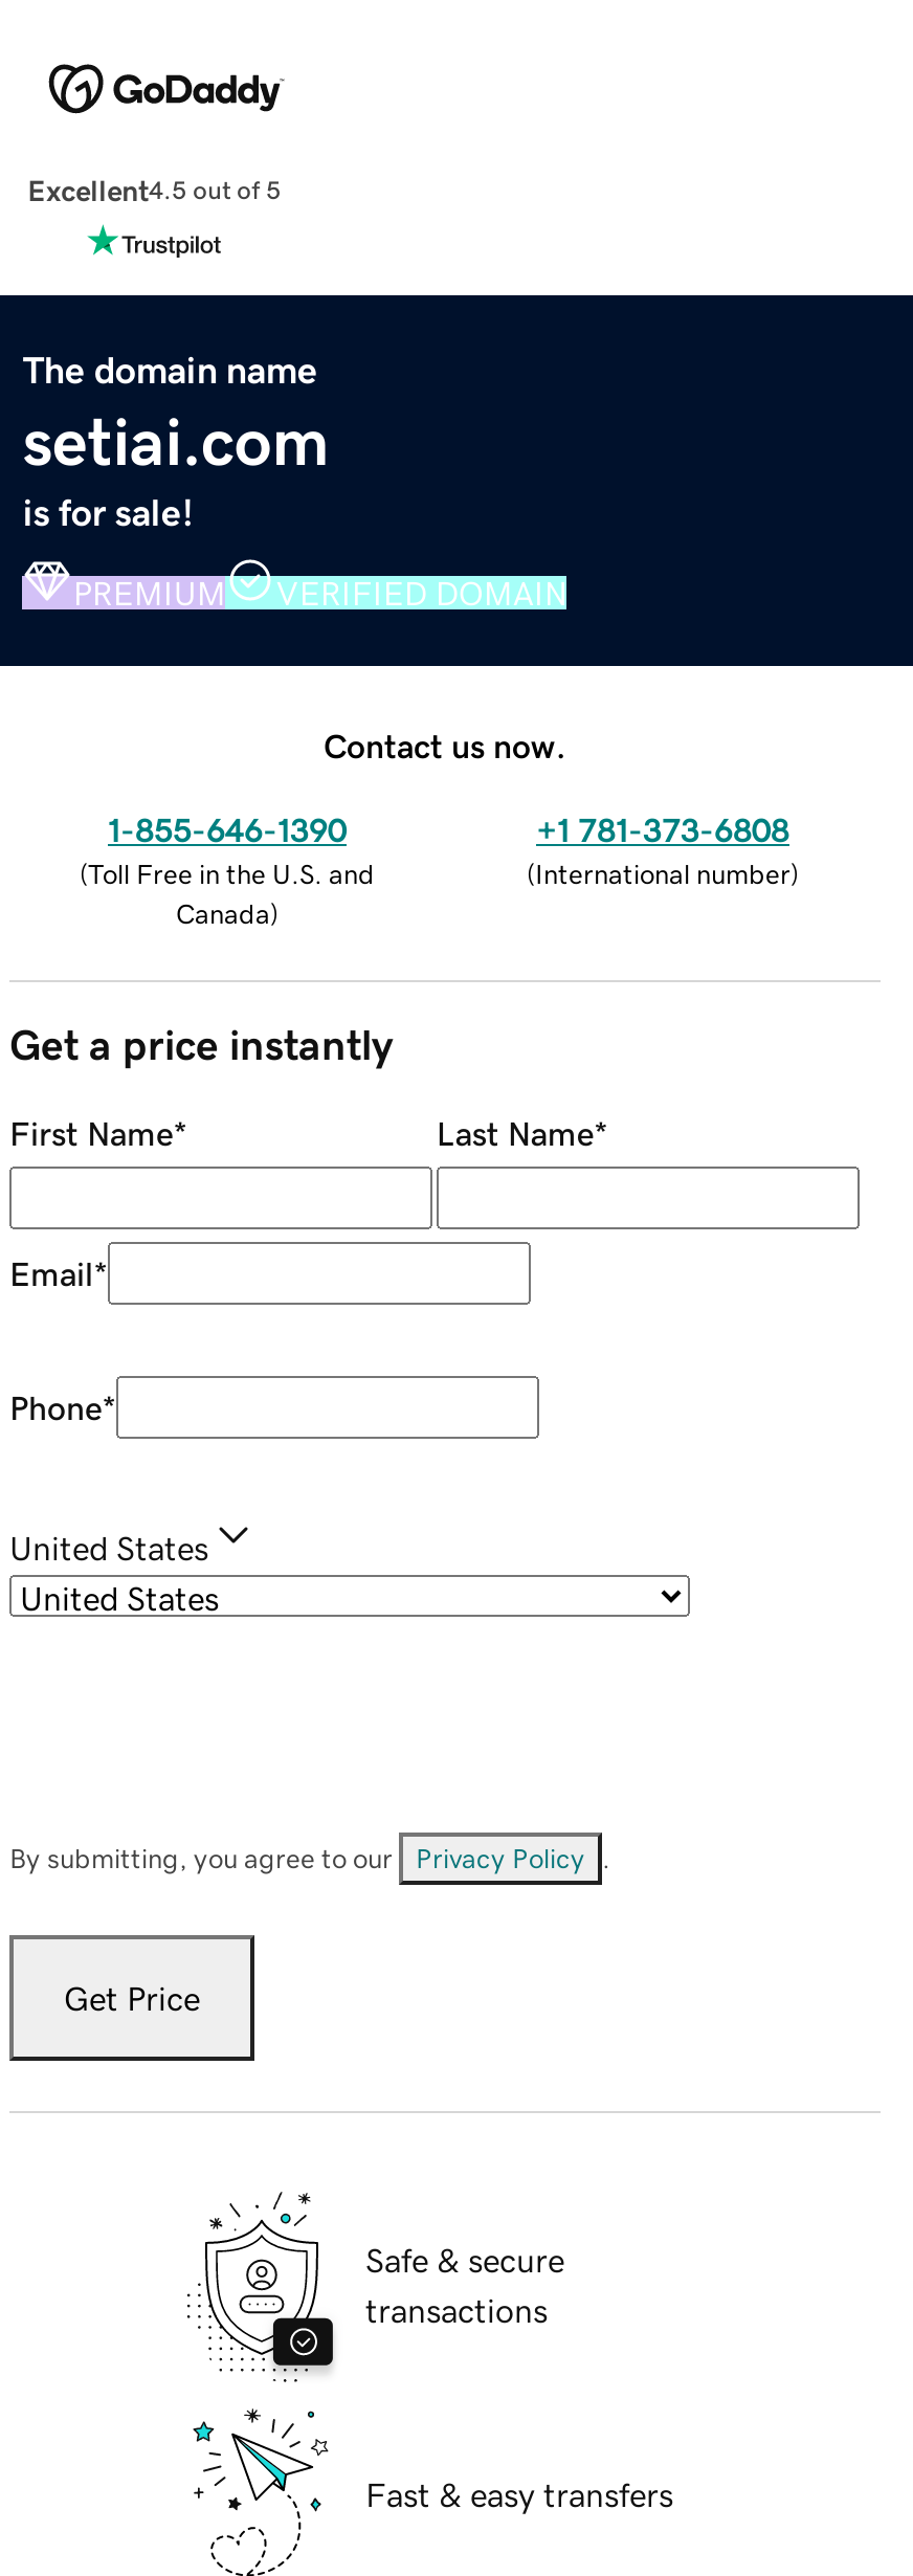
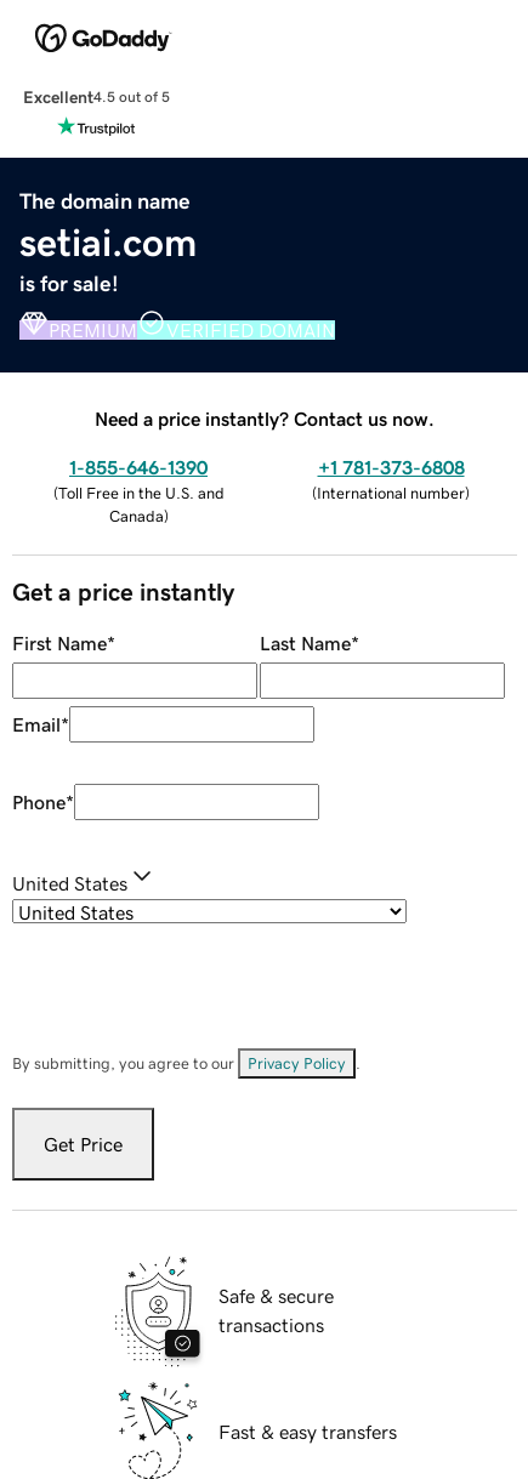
- Contact us now.
+ Need a price instantly? Contact us now.
